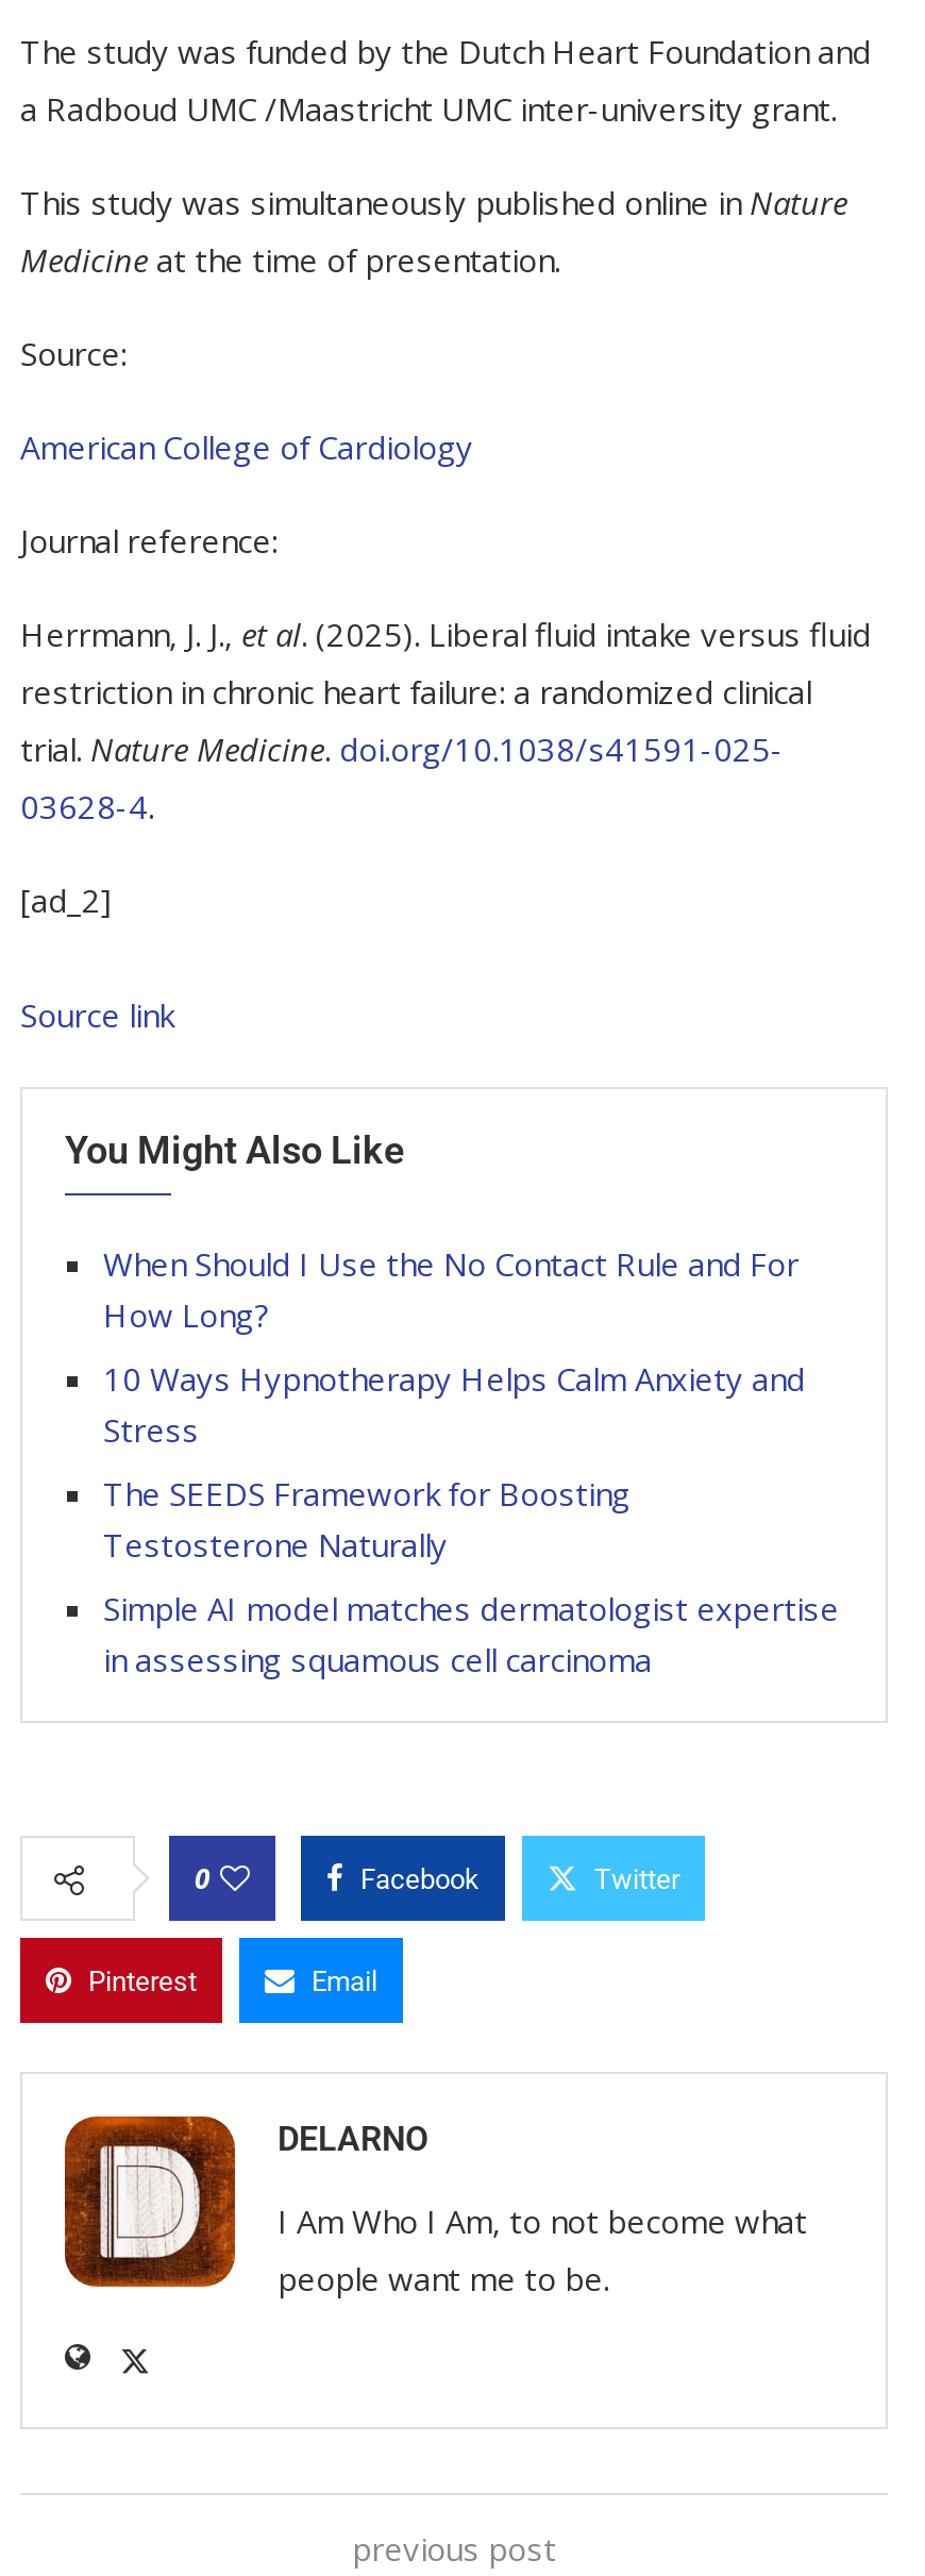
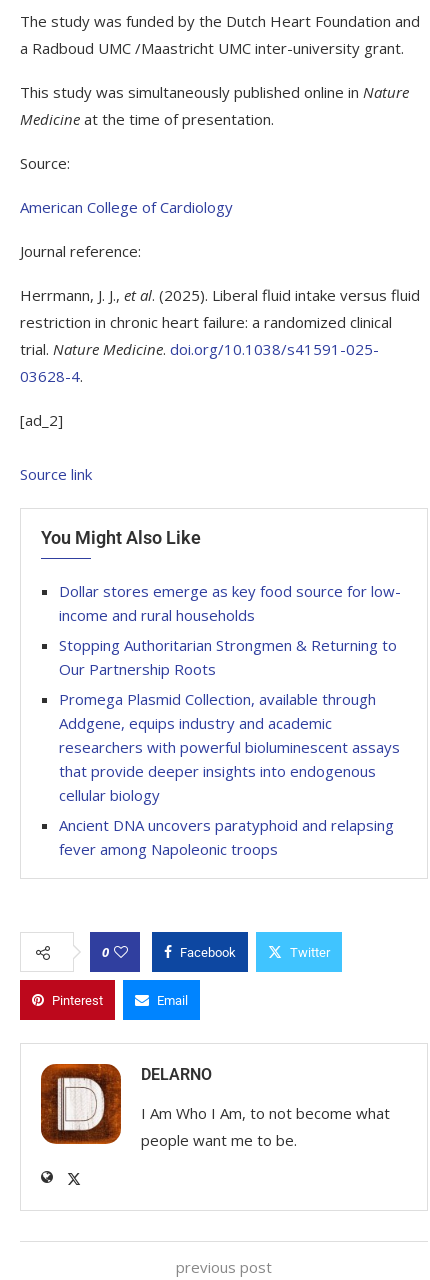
- When Should I Use the No Contact Rule and For
- How Long?
+ Dollar stores emerge as key food source for low-
+ income and rural households

- 10 Ways Hypnotherapy Helps Calm Anxiety and
- Stress
+ Stopping Authoritarian Strongmen & Returning to
+ Our Partnership Roots

- The SEEDS Framework for Boosting
- Testosterone Naturally
+ Promega Plasmid Collection, available through
+ Addgene, equips industry and academic
+ researchers with powerful bioluminescent assays
+ that provide deeper insights into endogenous
+ cellular biology

- Simple AI model matches dermatologist expertise
- in assessing squamous cell carcinoma
+ Ancient DNA uncovers paratyphoid and relapsing
+ fever among Napoleonic troops
